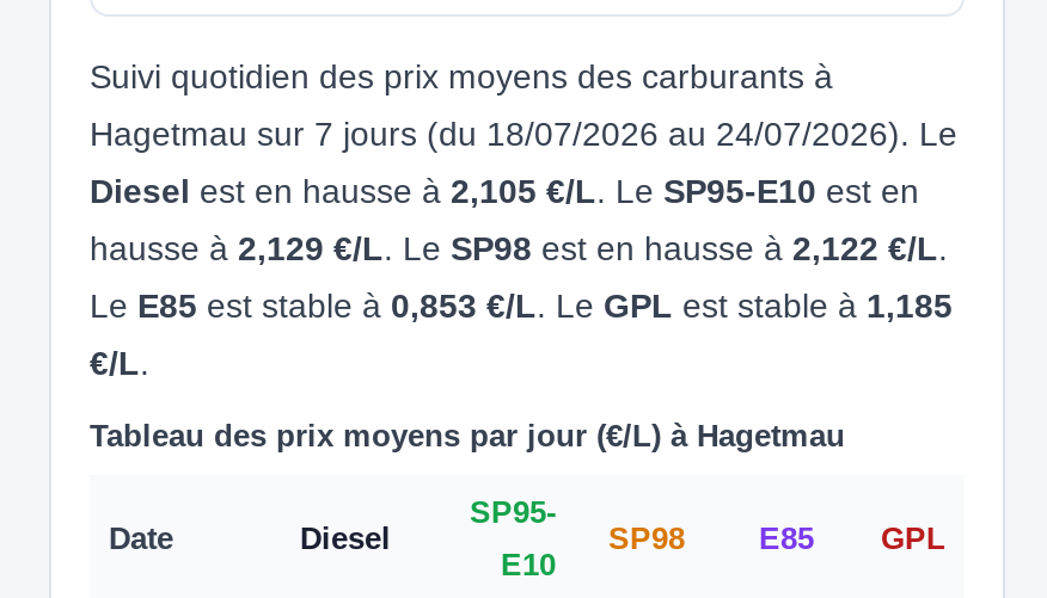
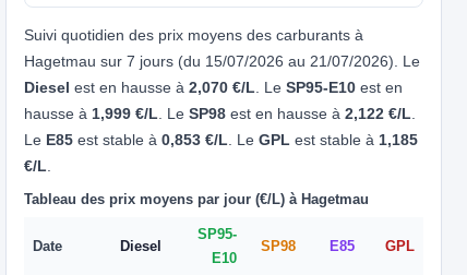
- Hagetmau sur 7 jours (du 18/07/2026 au 24/07/2026). Le
+ Hagetmau sur 7 jours (du 15/07/2026 au 21/07/2026). Le

- Diesel est en hausse à 2,105 €/L. Le SP95-E10 est en
+ Diesel est en hausse à 2,070 €/L. Le SP95-E10 est en

- hausse à 2,129 €/L. Le SP98 est en hausse à 2,122 €/L.
+ hausse à 1,999 €/L. Le SP98 est en hausse à 2,122 €/L.
